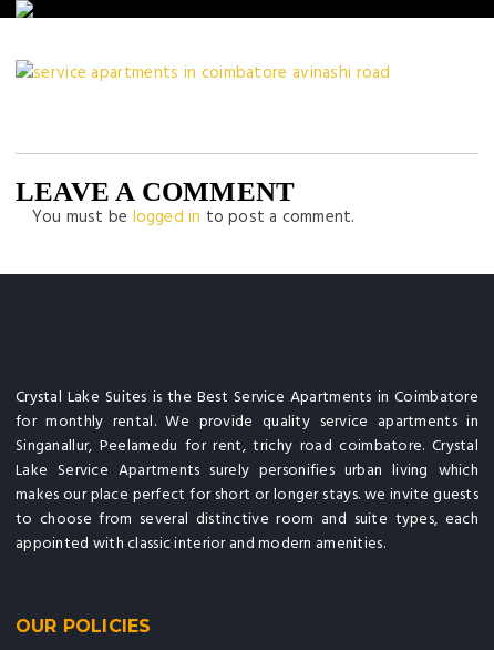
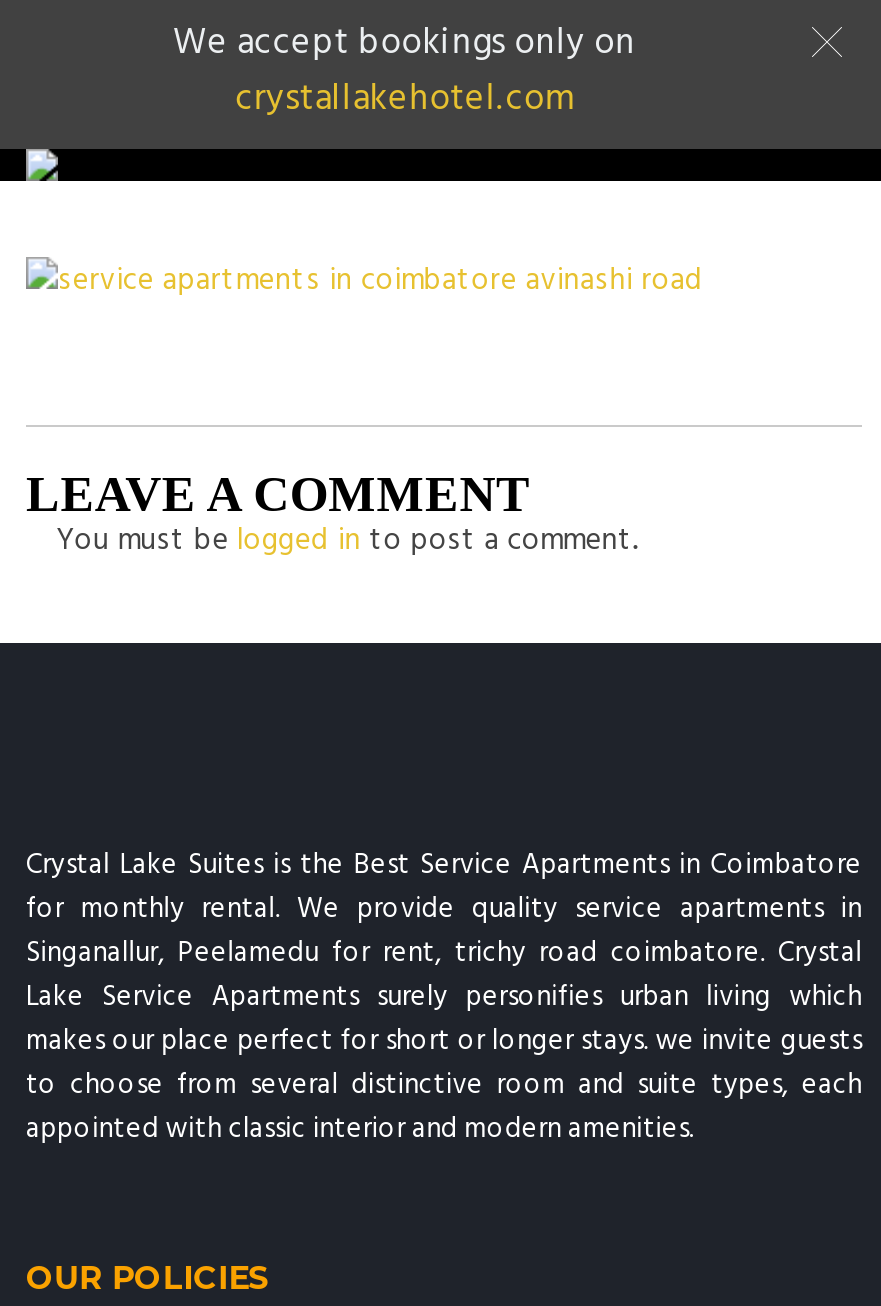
+ We accept bookings only on
+ crystallakehotel.com
